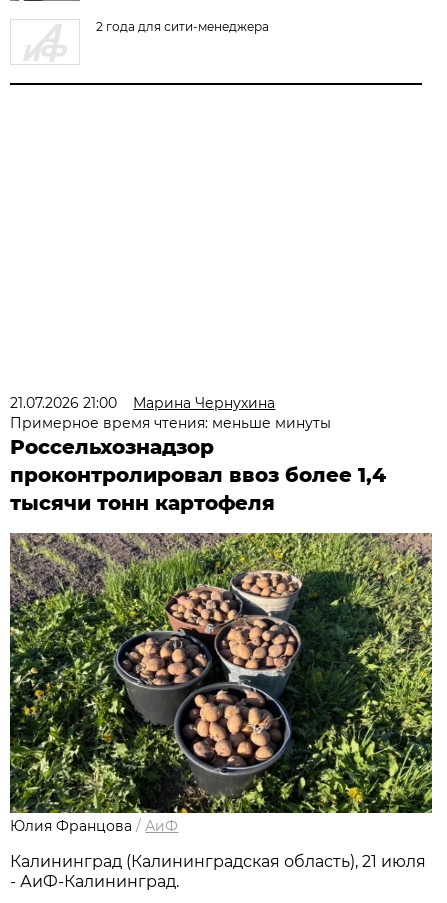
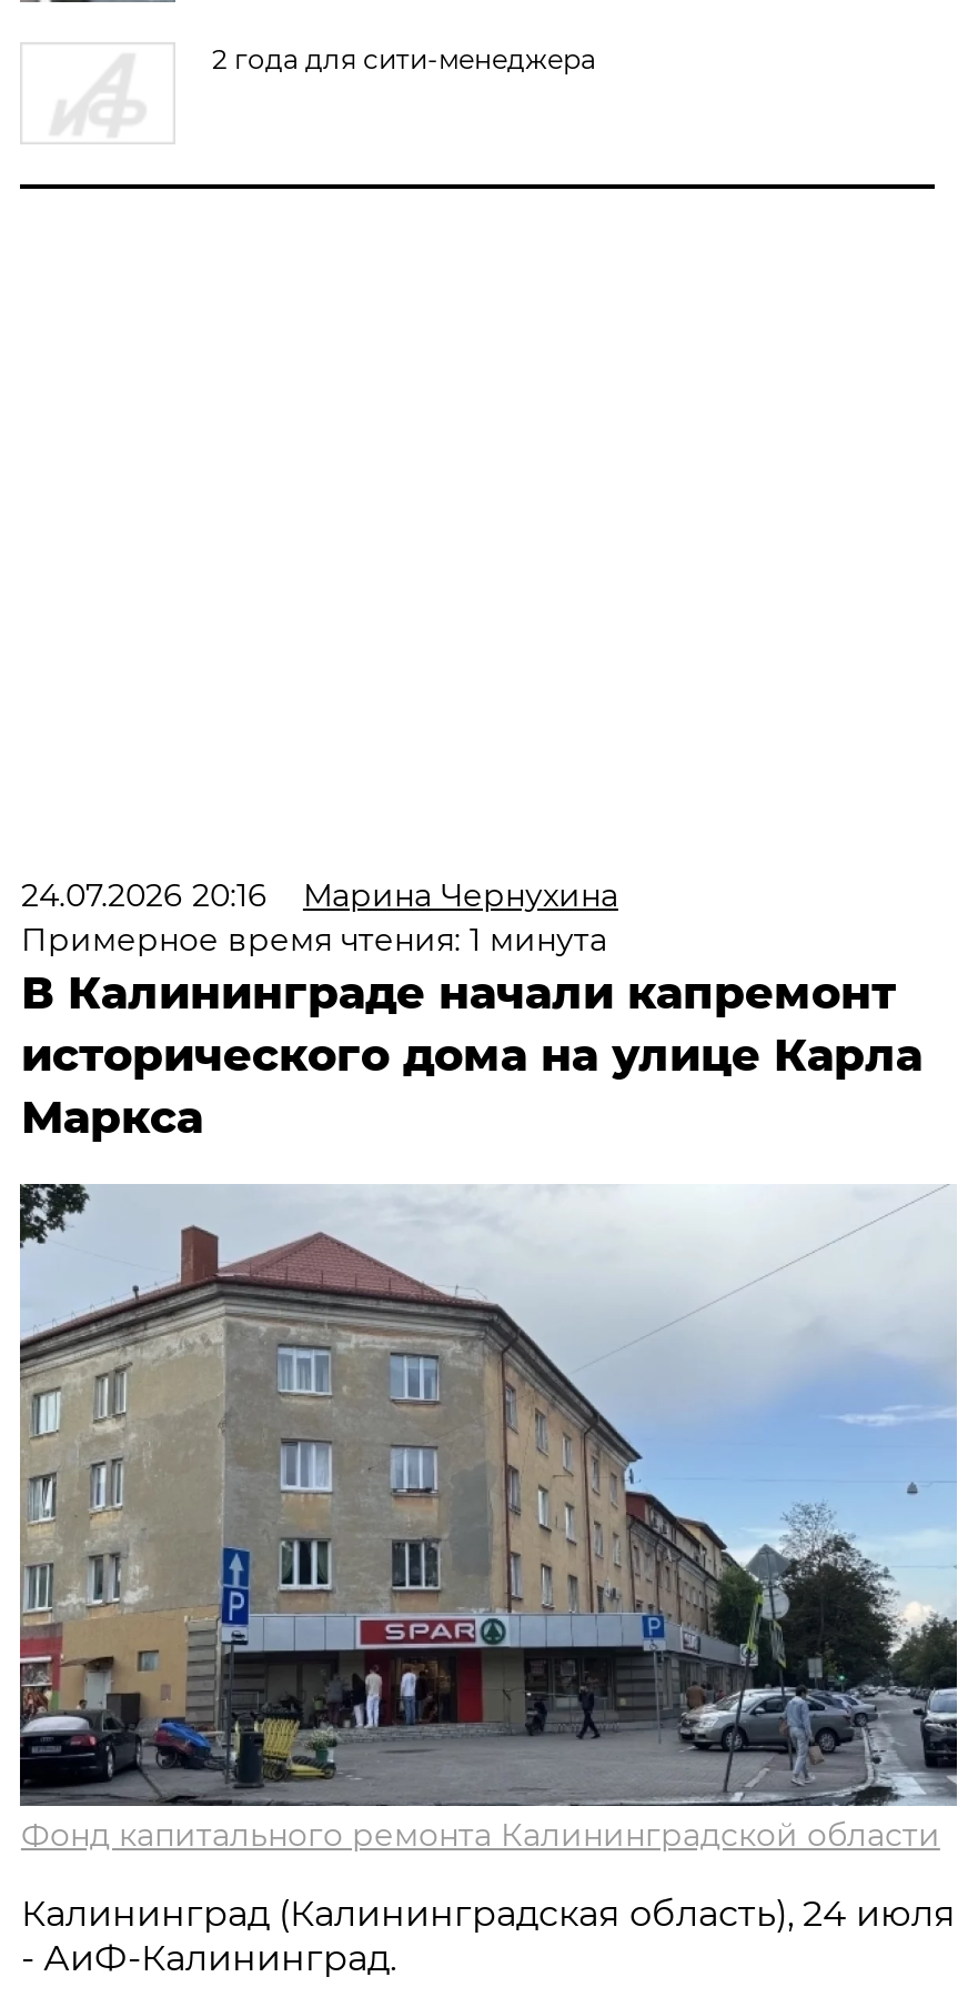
- 21.07.2026 21:00 Марина Чернухина
+ 24.07.2026 20:16 Марина Чернухина

- Примерное время чтения: меньше минуты
- Россельхознадзор
- проконтролировал ввоз более 1,4
- тысячи тонн картофеля
+ Примерное время чтения: 1 минута
+ В Калининграде начали капремонт
+ исторического дома на улице Карла
+ Маркса

- [image]
- Юлия Францова / АиФ
+ [image]
+ Фонд капитального ремонта Калининградской области

- Калининград (Калининградская область), 21 июля
+ Калининград (Калининградская область), 24 июля
